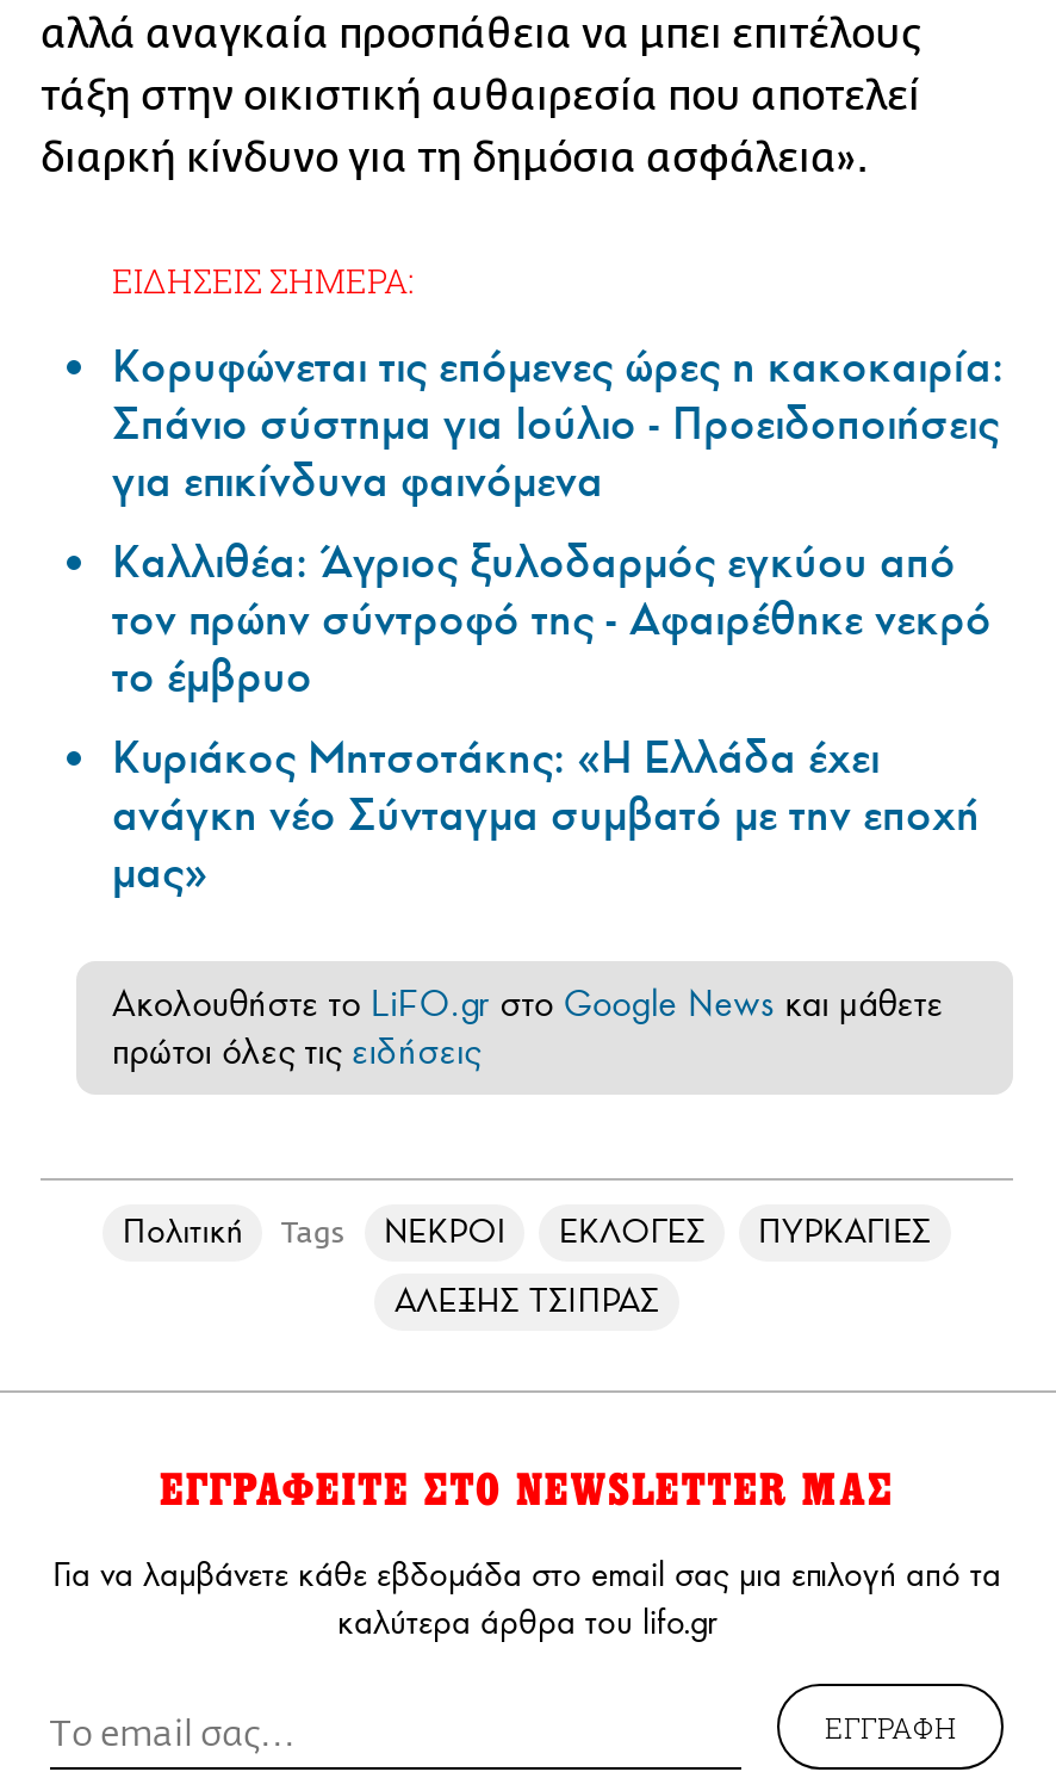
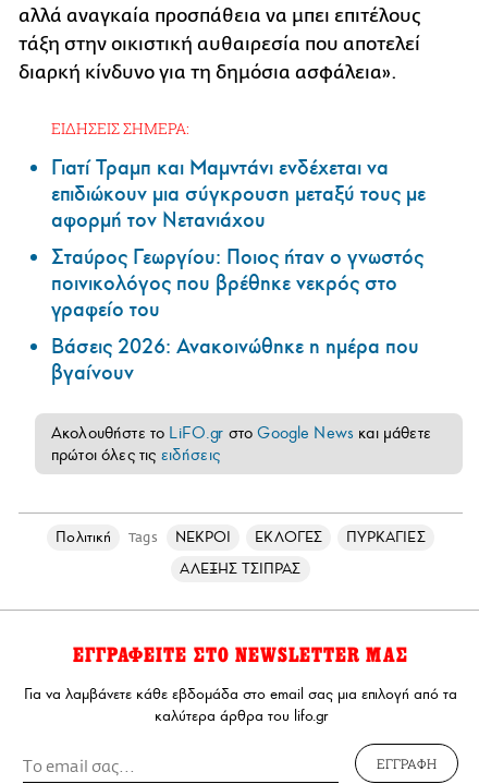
- Κορυφώνεται τις επόμενες ώρες η κακοκαιρία:
- Σπάνιο σύστημα για Ιούλιο - Προειδοποιήσεις
- για επικίνδυνα φαινόμενα
- Καλλιθέα: Άγριος ξυλοδαρμός εγκύου από
- τον πρώην σύντροφό της - Αφαιρέθηκε νεκρό
- το έμβρυο
- Κυριάκος Μητσοτάκης: «Η Ελλάδα έχει
- ανάγκη νέο Σύνταγμα συμβατό με την εποχή
- μας»
+ Γιατί Τραμπ και Μαμντάνι ενδέχεται να
+ επιδιώκουν μια σύγκρουση μεταξύ τους με
+ αφορμή τον Νετανιάχου
+ Σταύρος Γεωργίου: Ποιος ήταν ο γνωστός
+ ποινικολόγος που βρέθηκε νεκρός στο
+ γραφείο του
+ Βάσεις 2026: Ανακοινώθηκε η ημέρα που
+ βγαίνουν
